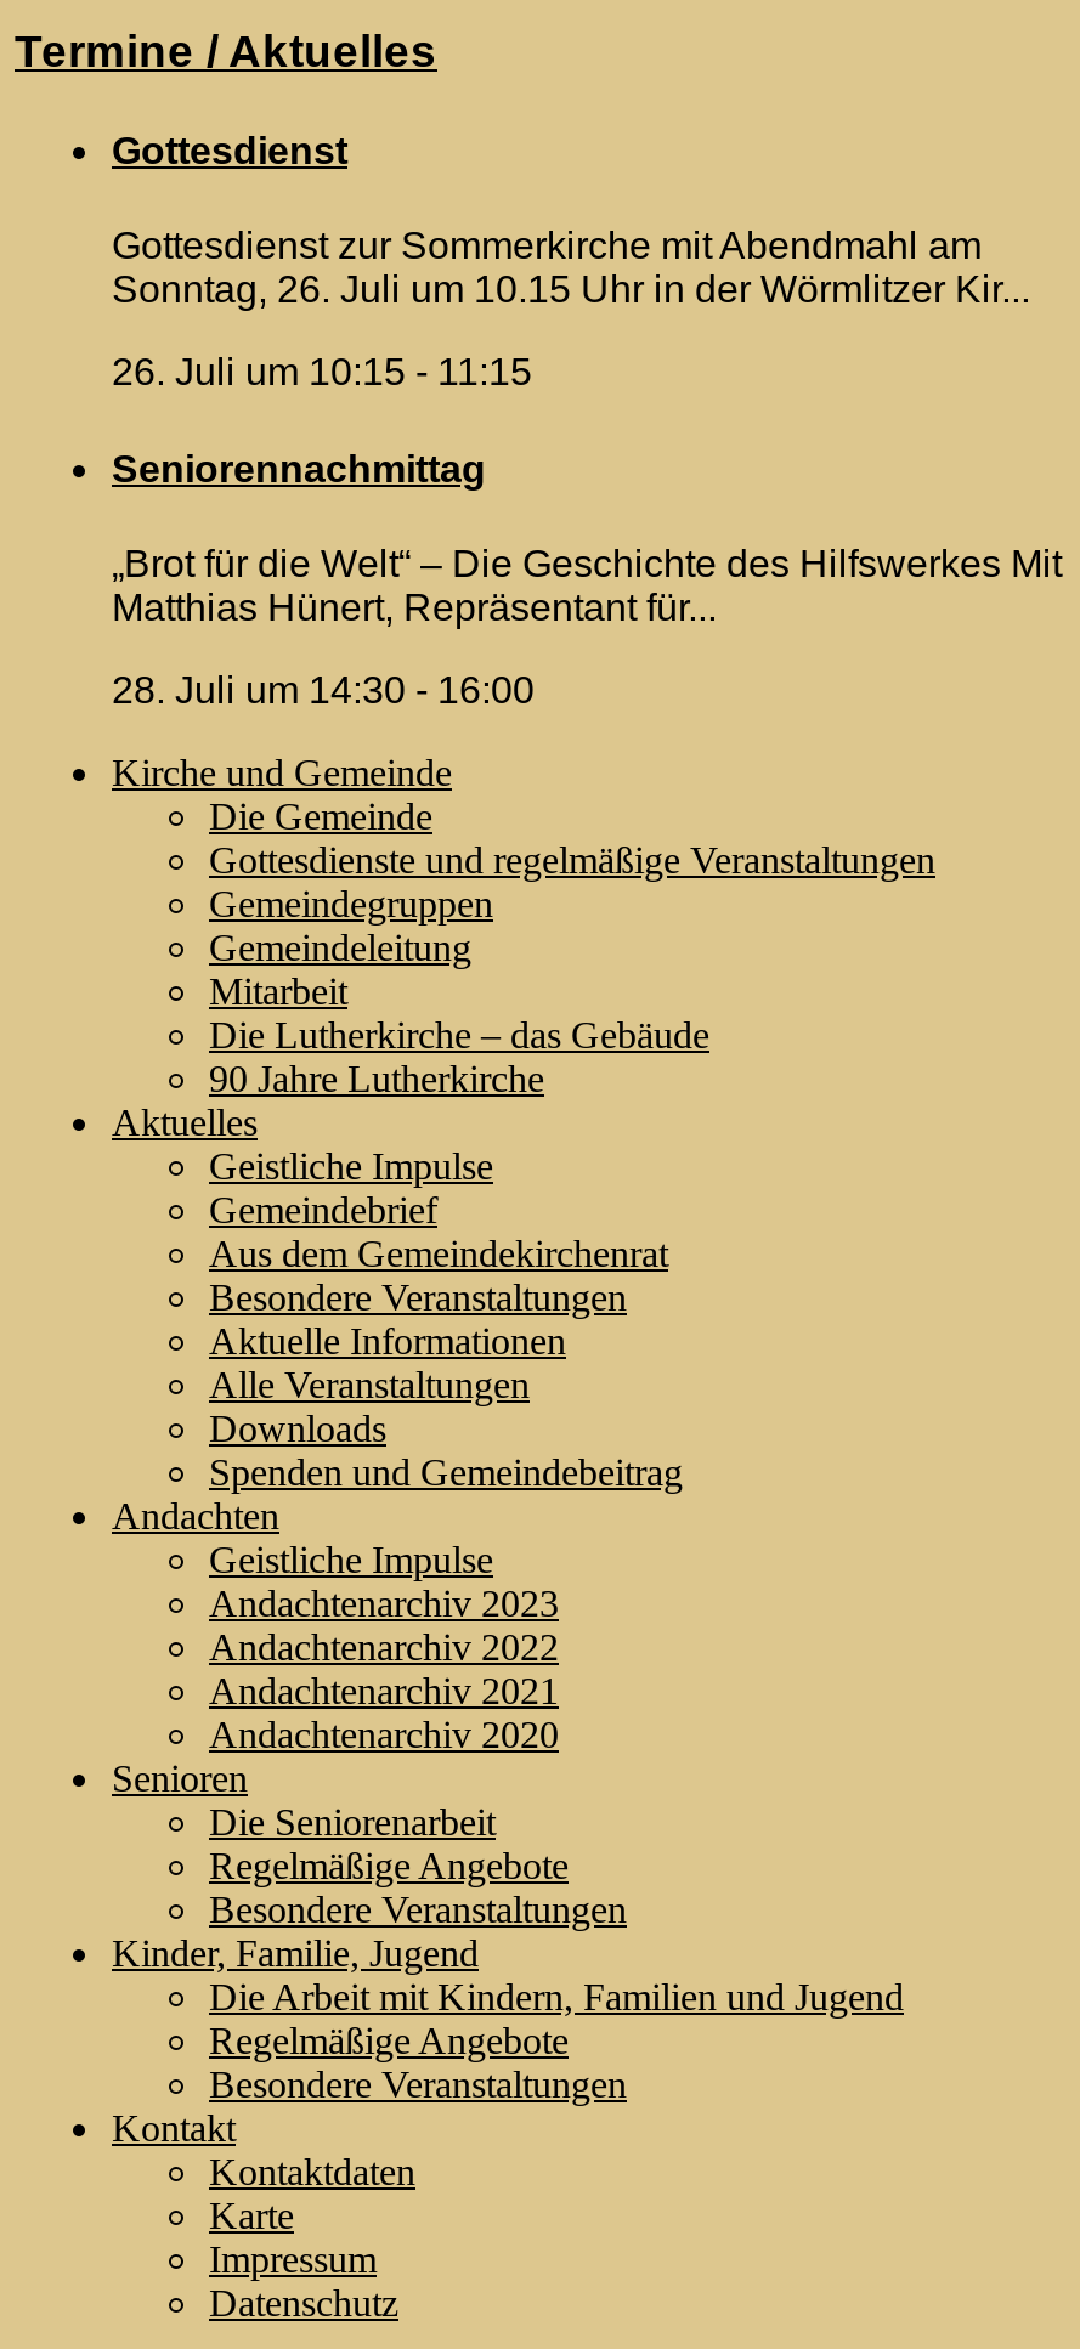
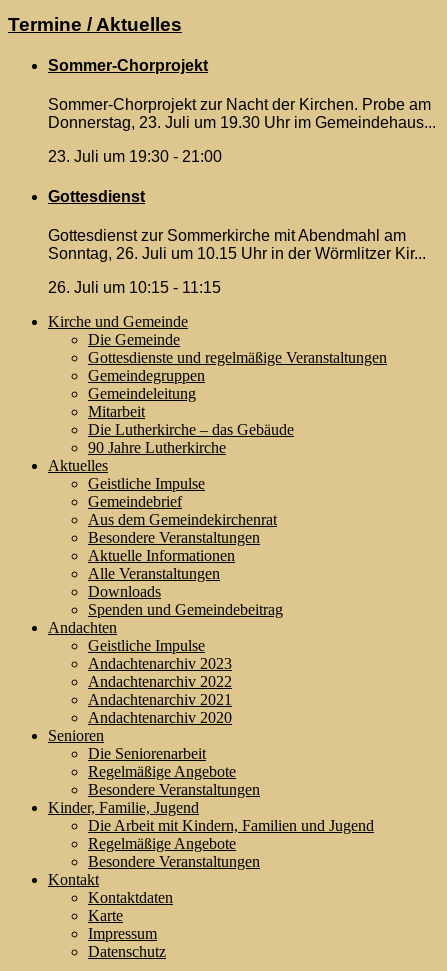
+ Sommer-Chorprojekt
+ Sommer-Chorprojekt zur Nacht der Kirchen. Probe am
+ Donnerstag, 23. Juli um 19.30 Uhr im Gemeindehaus...
+ 23. Juli um 19:30 - 21:00

moved down: Gottesdienst | Gottesdienst zur Sommerkirche mit Abendmahl am | Sonntag, 26. Juli um 10.15 Uhr in der Wörmlitzer Kir... | 26. Juli um 10:15 - 11:15

- Seniorennachmittag
- „Brot für die Welt“ – Die Geschichte des Hilfswerkes Mit
- Matthias Hünert, Repräsentant für...
- 28. Juli um 14:30 - 16:00
